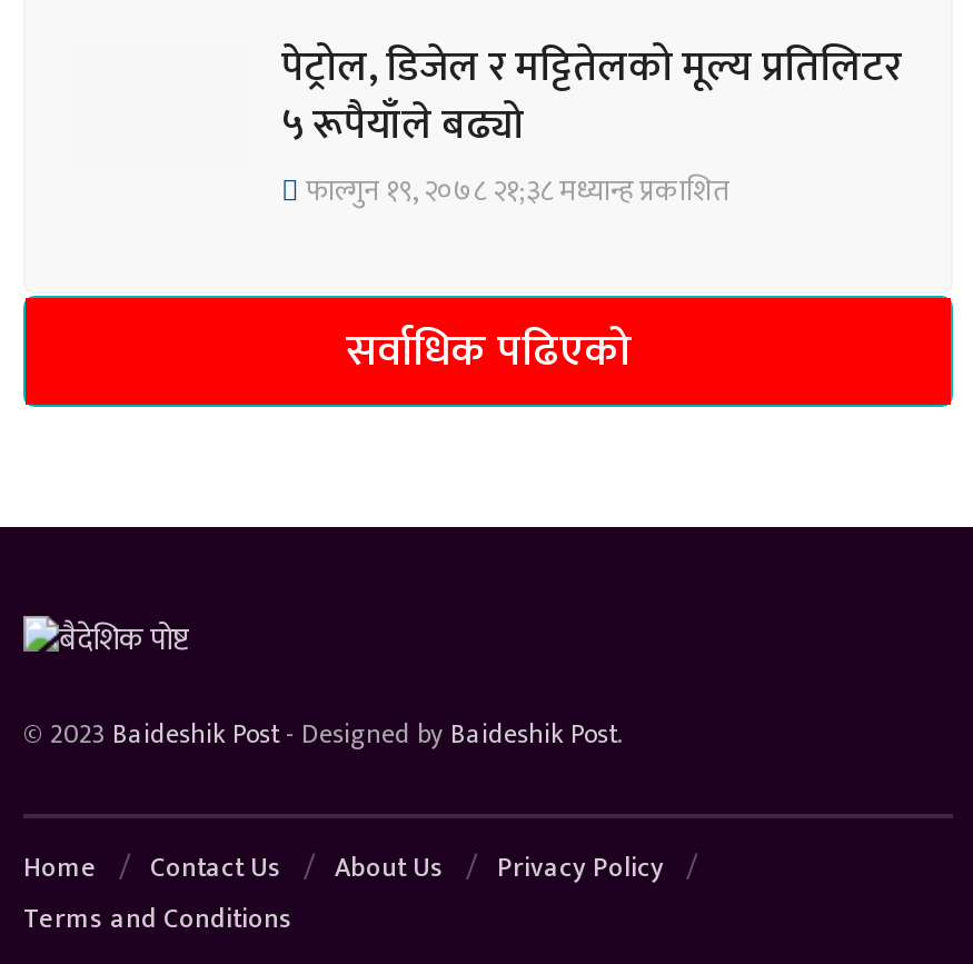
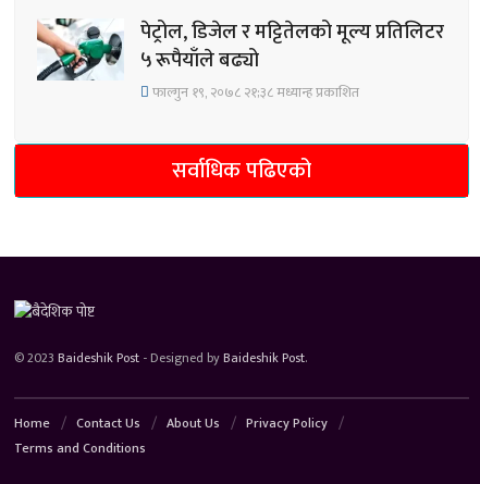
+ [image]
